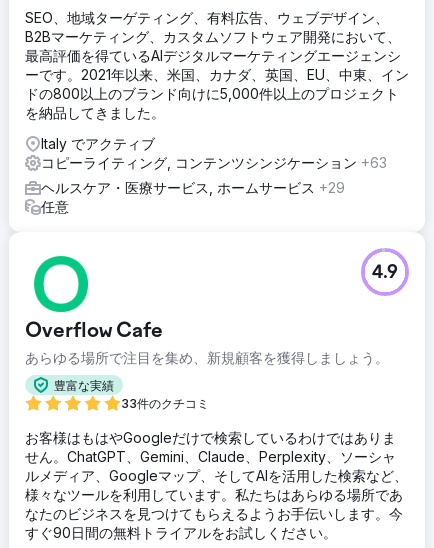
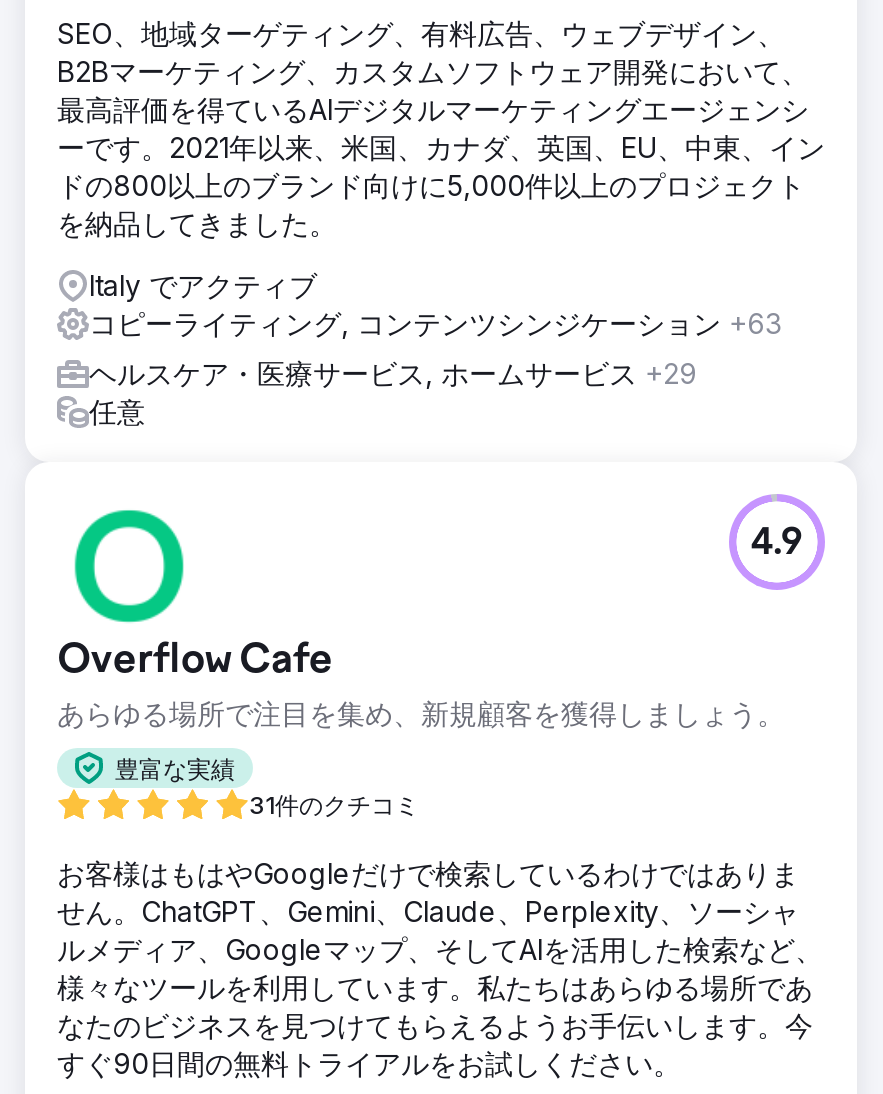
- 33件のクチコミ
+ 31件のクチコミ
